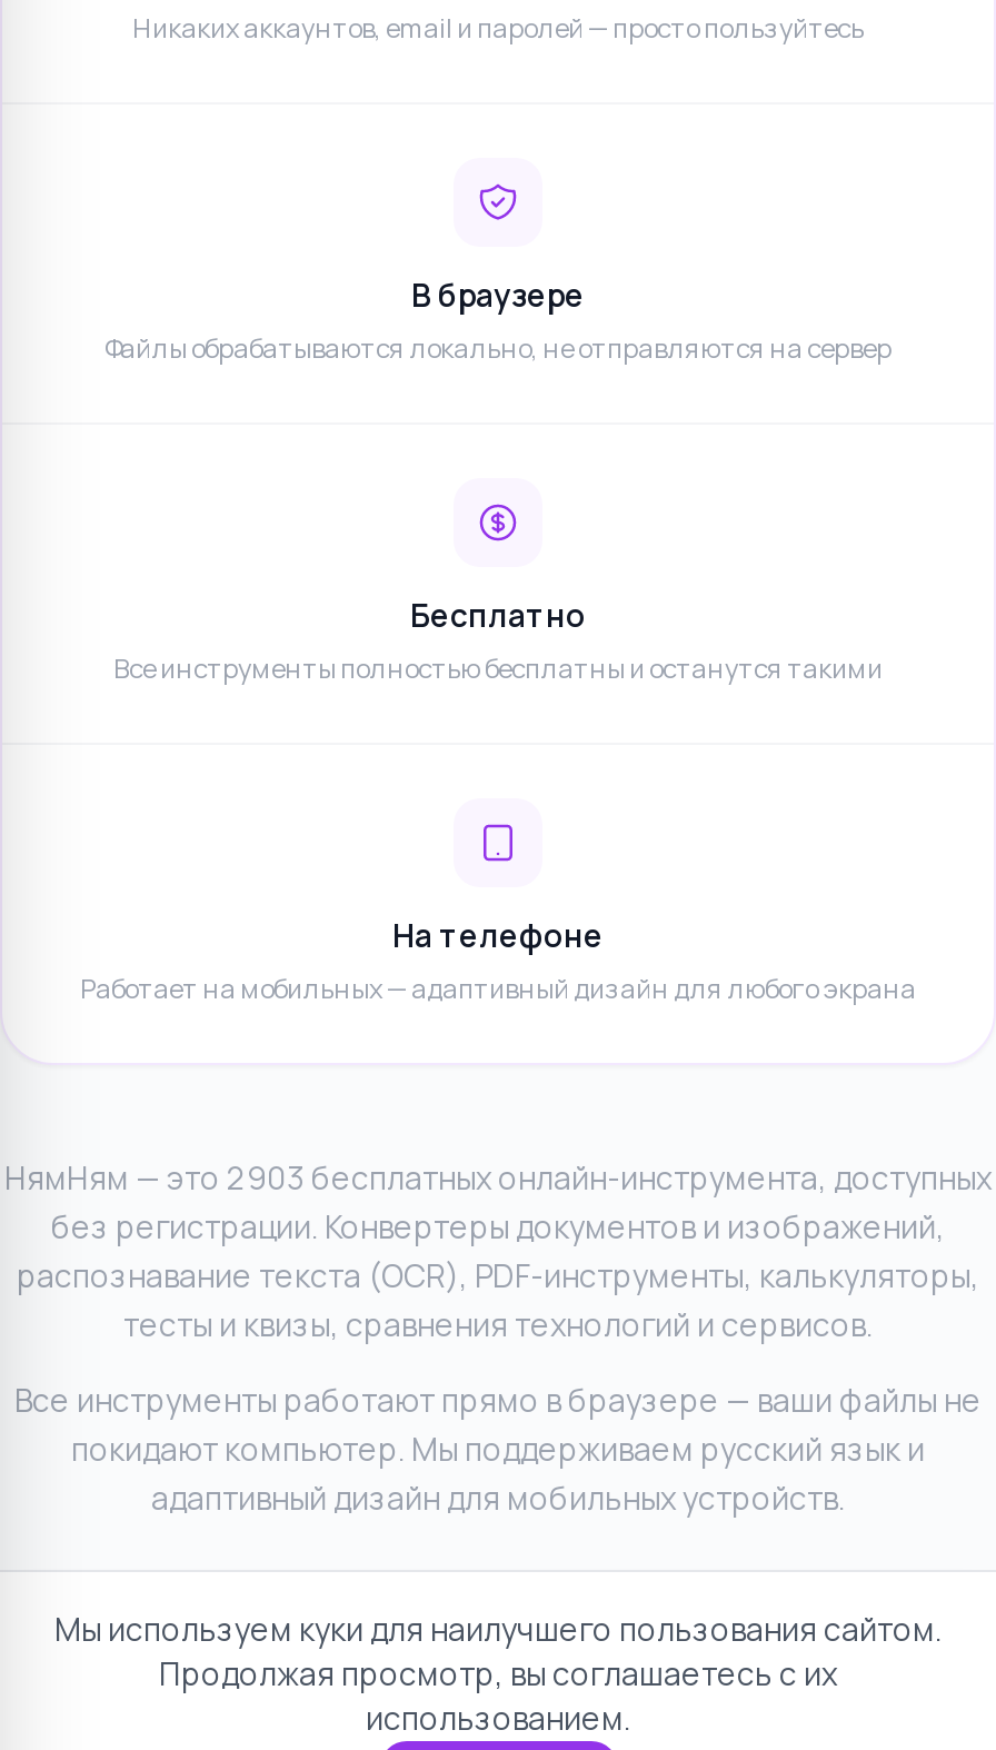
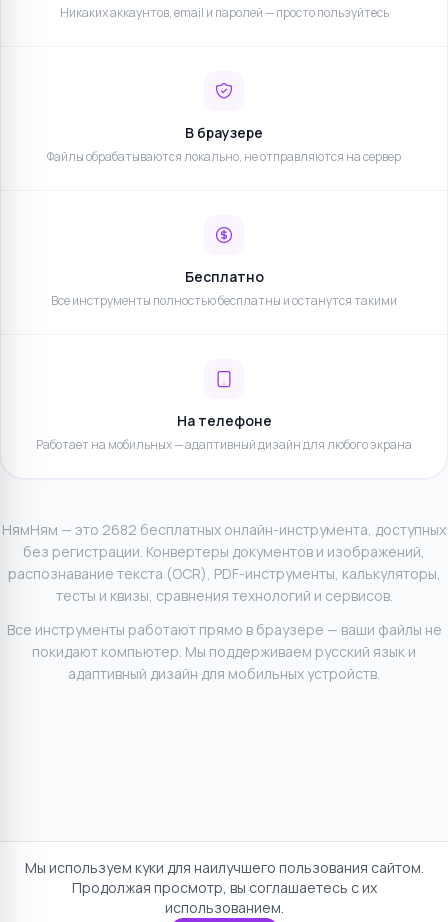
- НямНям — это 2903 бесплатных онлайн-инструмента, доступных
+ НямНям — это 2682 бесплатных онлайн-инструмента, доступных
